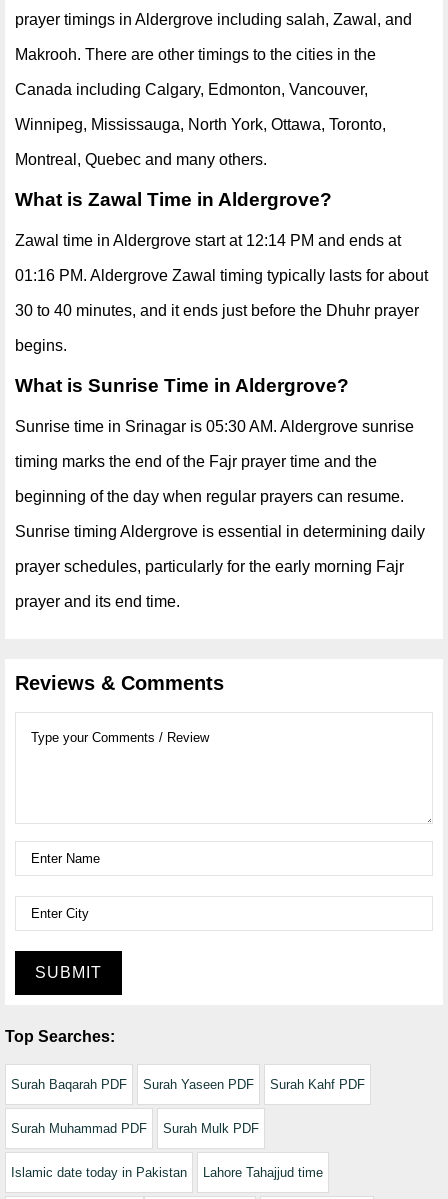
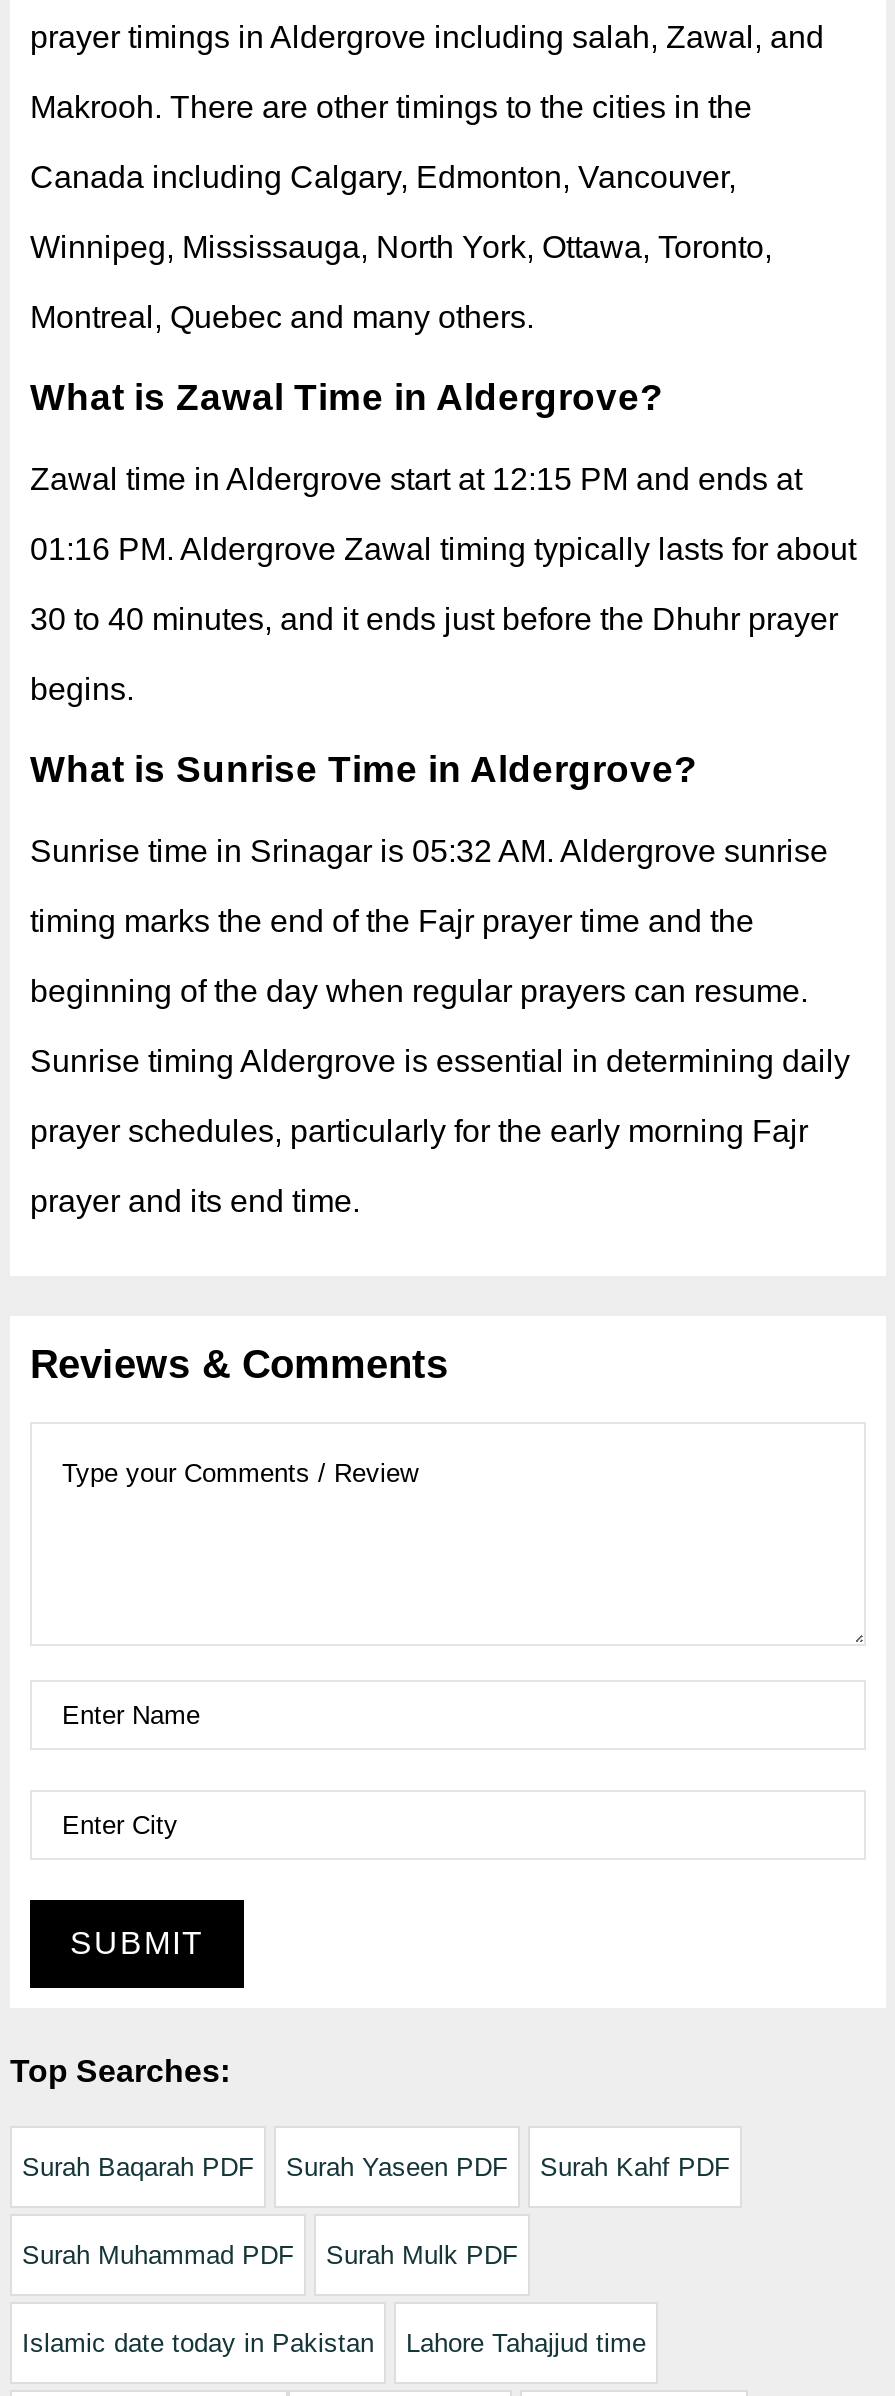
- Zawal time in Aldergrove start at 12:14 PM and ends at
+ Zawal time in Aldergrove start at 12:15 PM and ends at

- Sunrise time in Srinagar is 05:30 AM. Aldergrove sunrise
+ Sunrise time in Srinagar is 05:32 AM. Aldergrove sunrise
